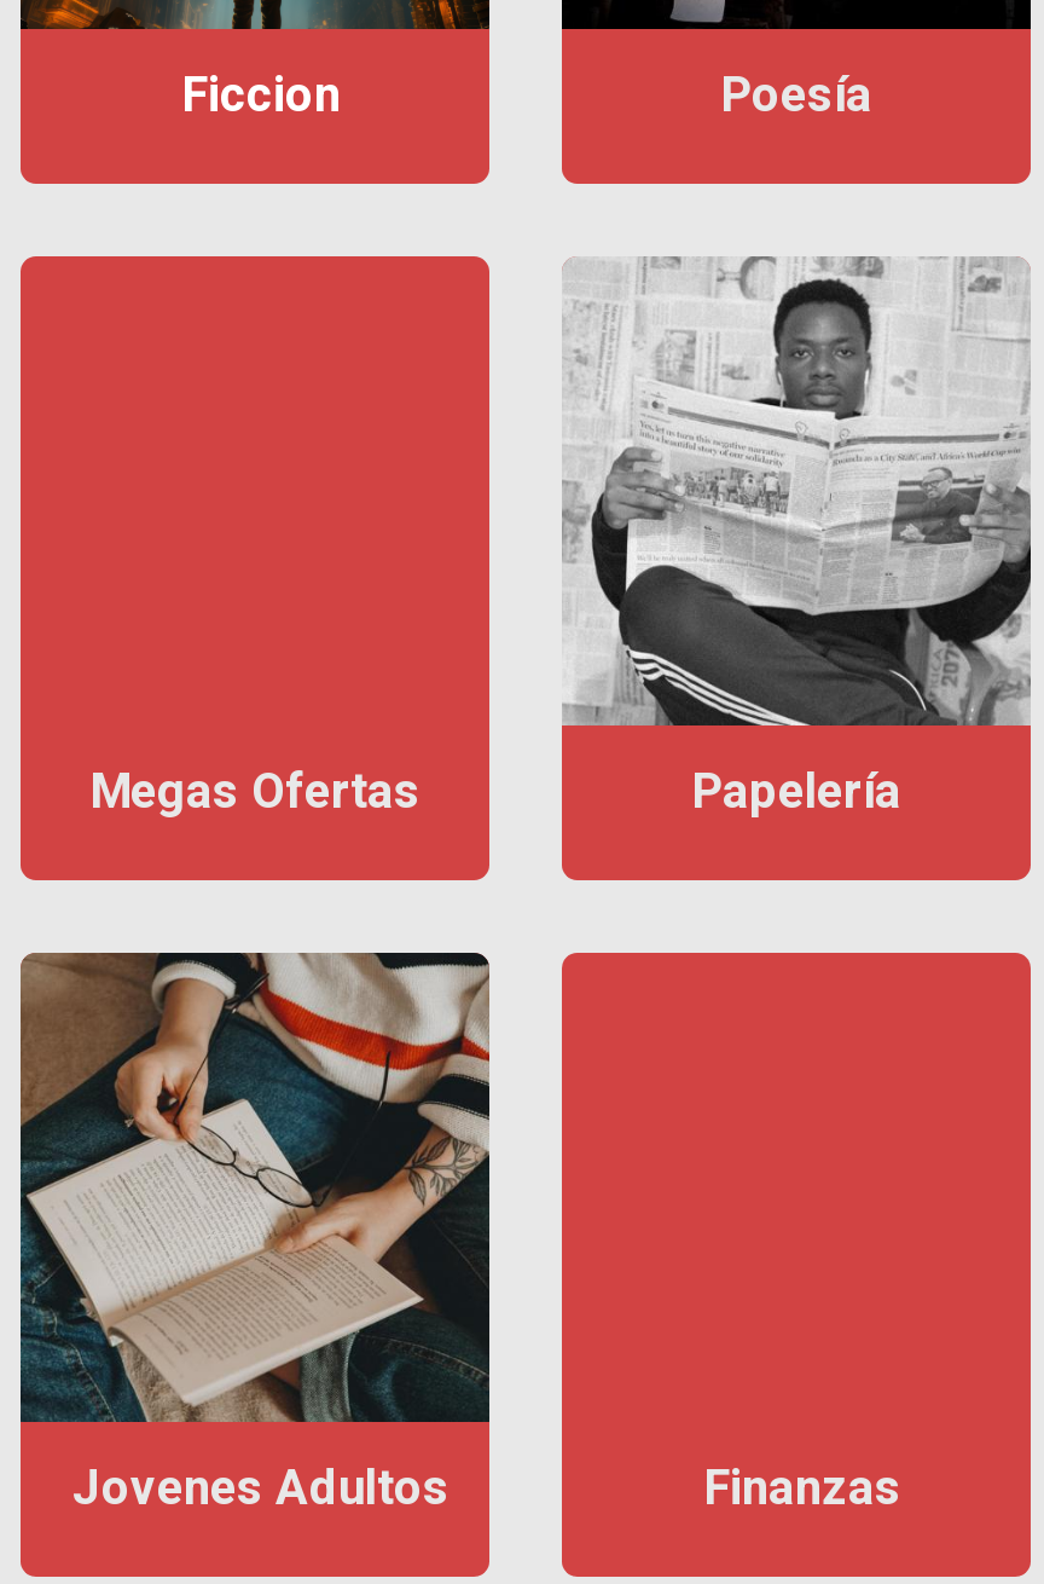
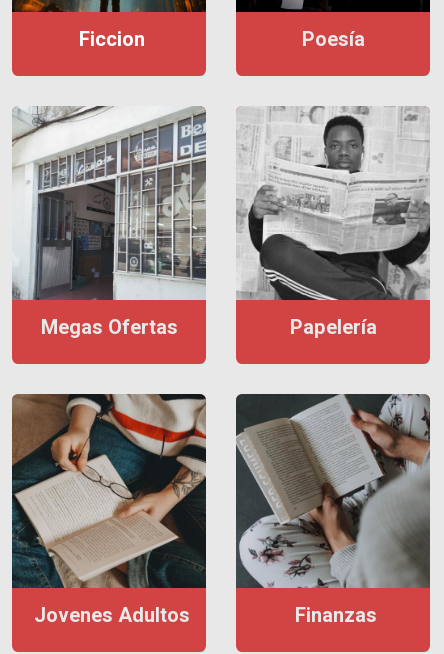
+ [image]

+ [image]
